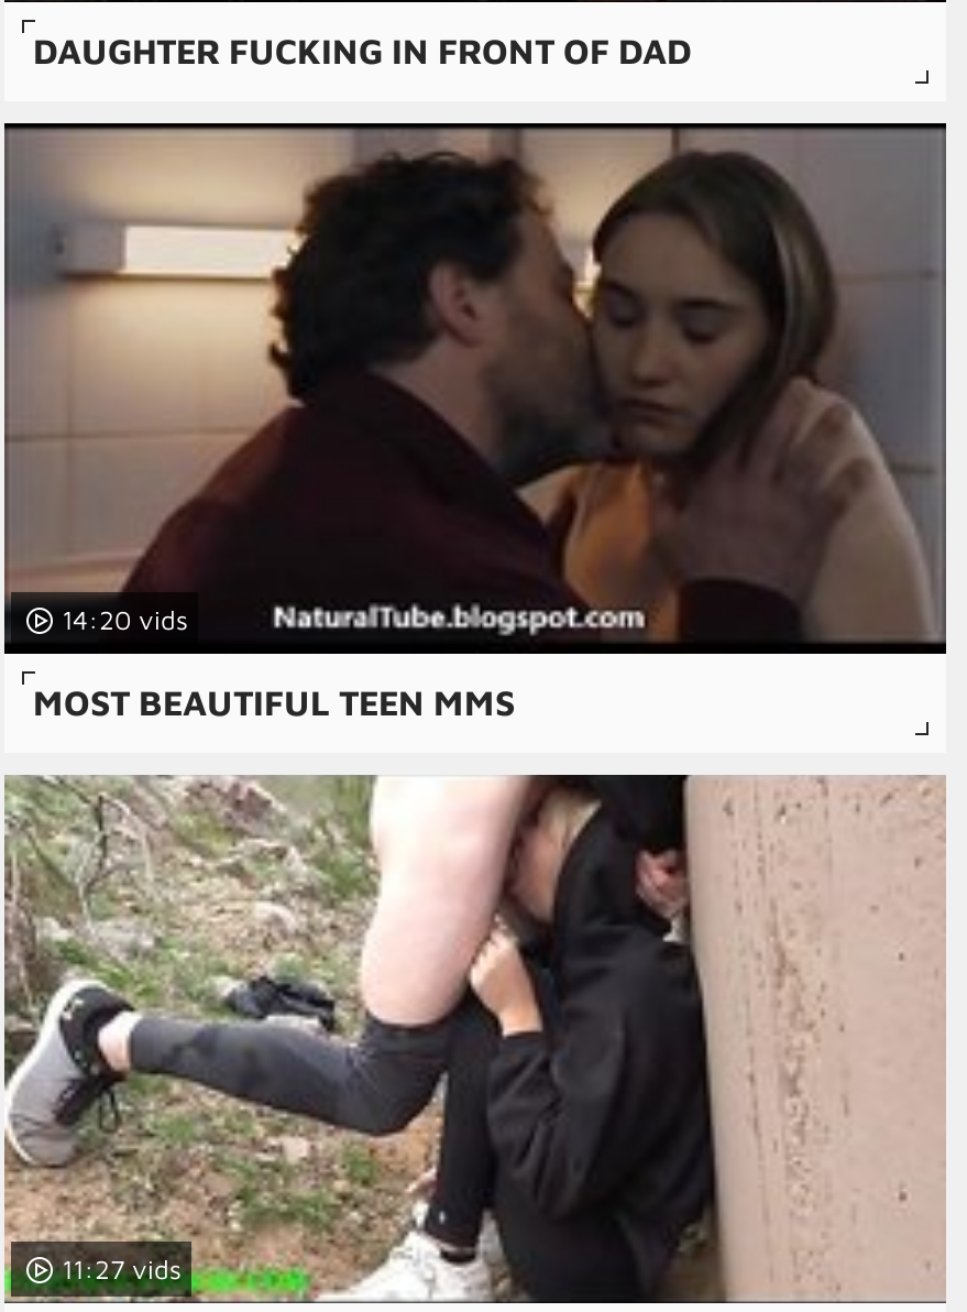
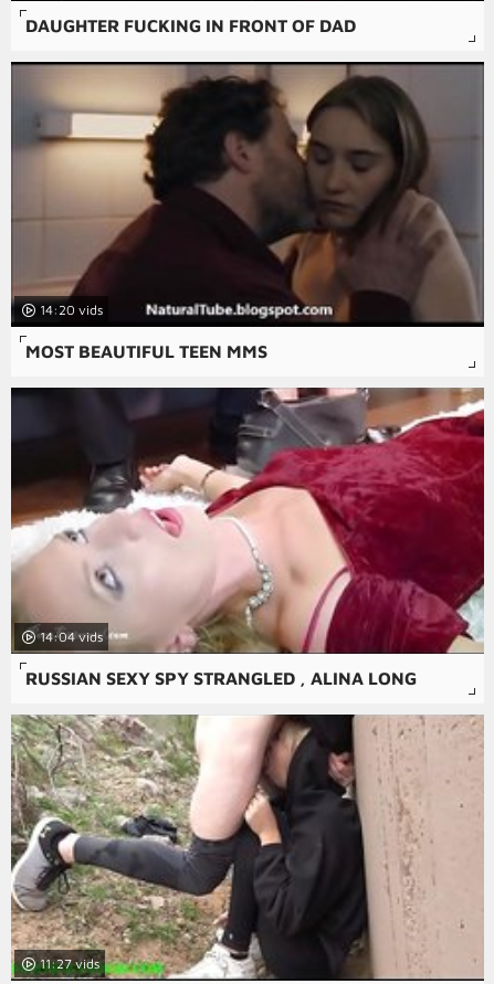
+ [image]
+ 14:04

+ RUSSIAN SEXY SPY STRANGLED , ALINA LONG
